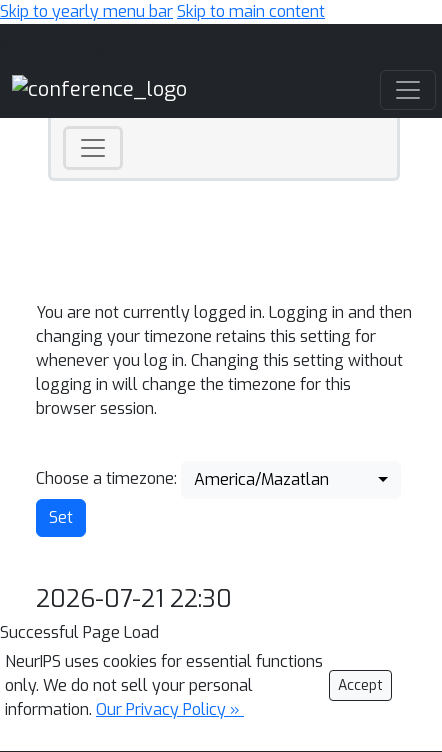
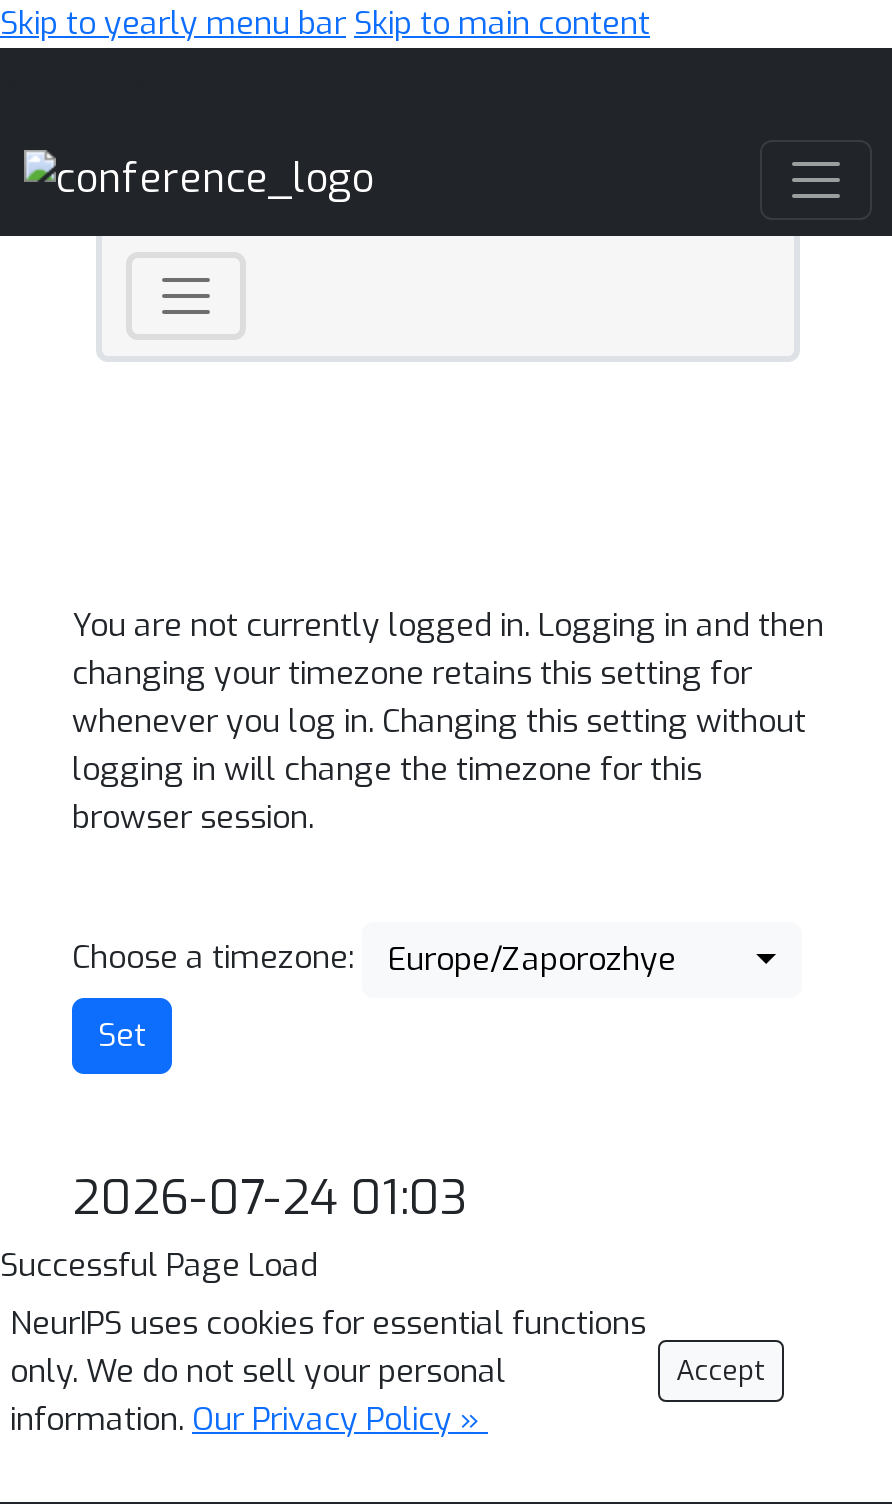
- America/Mazatlan
+ Europe/Zaporozhye

- 2026-07-21 22:30
+ 2026-07-24 01:03
